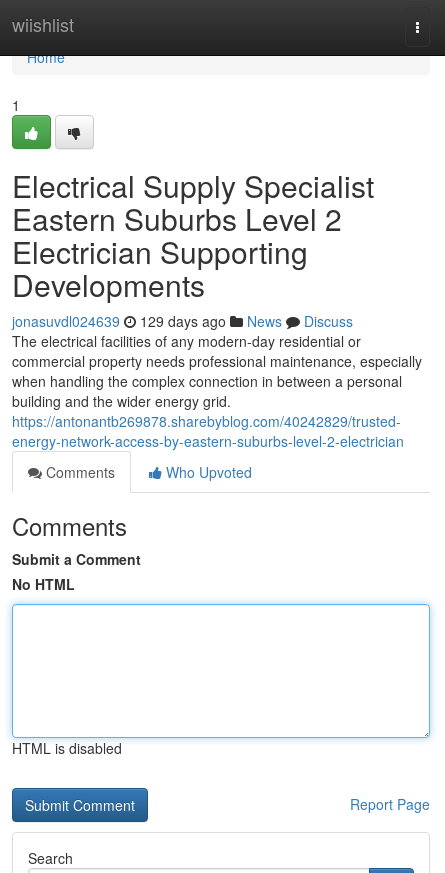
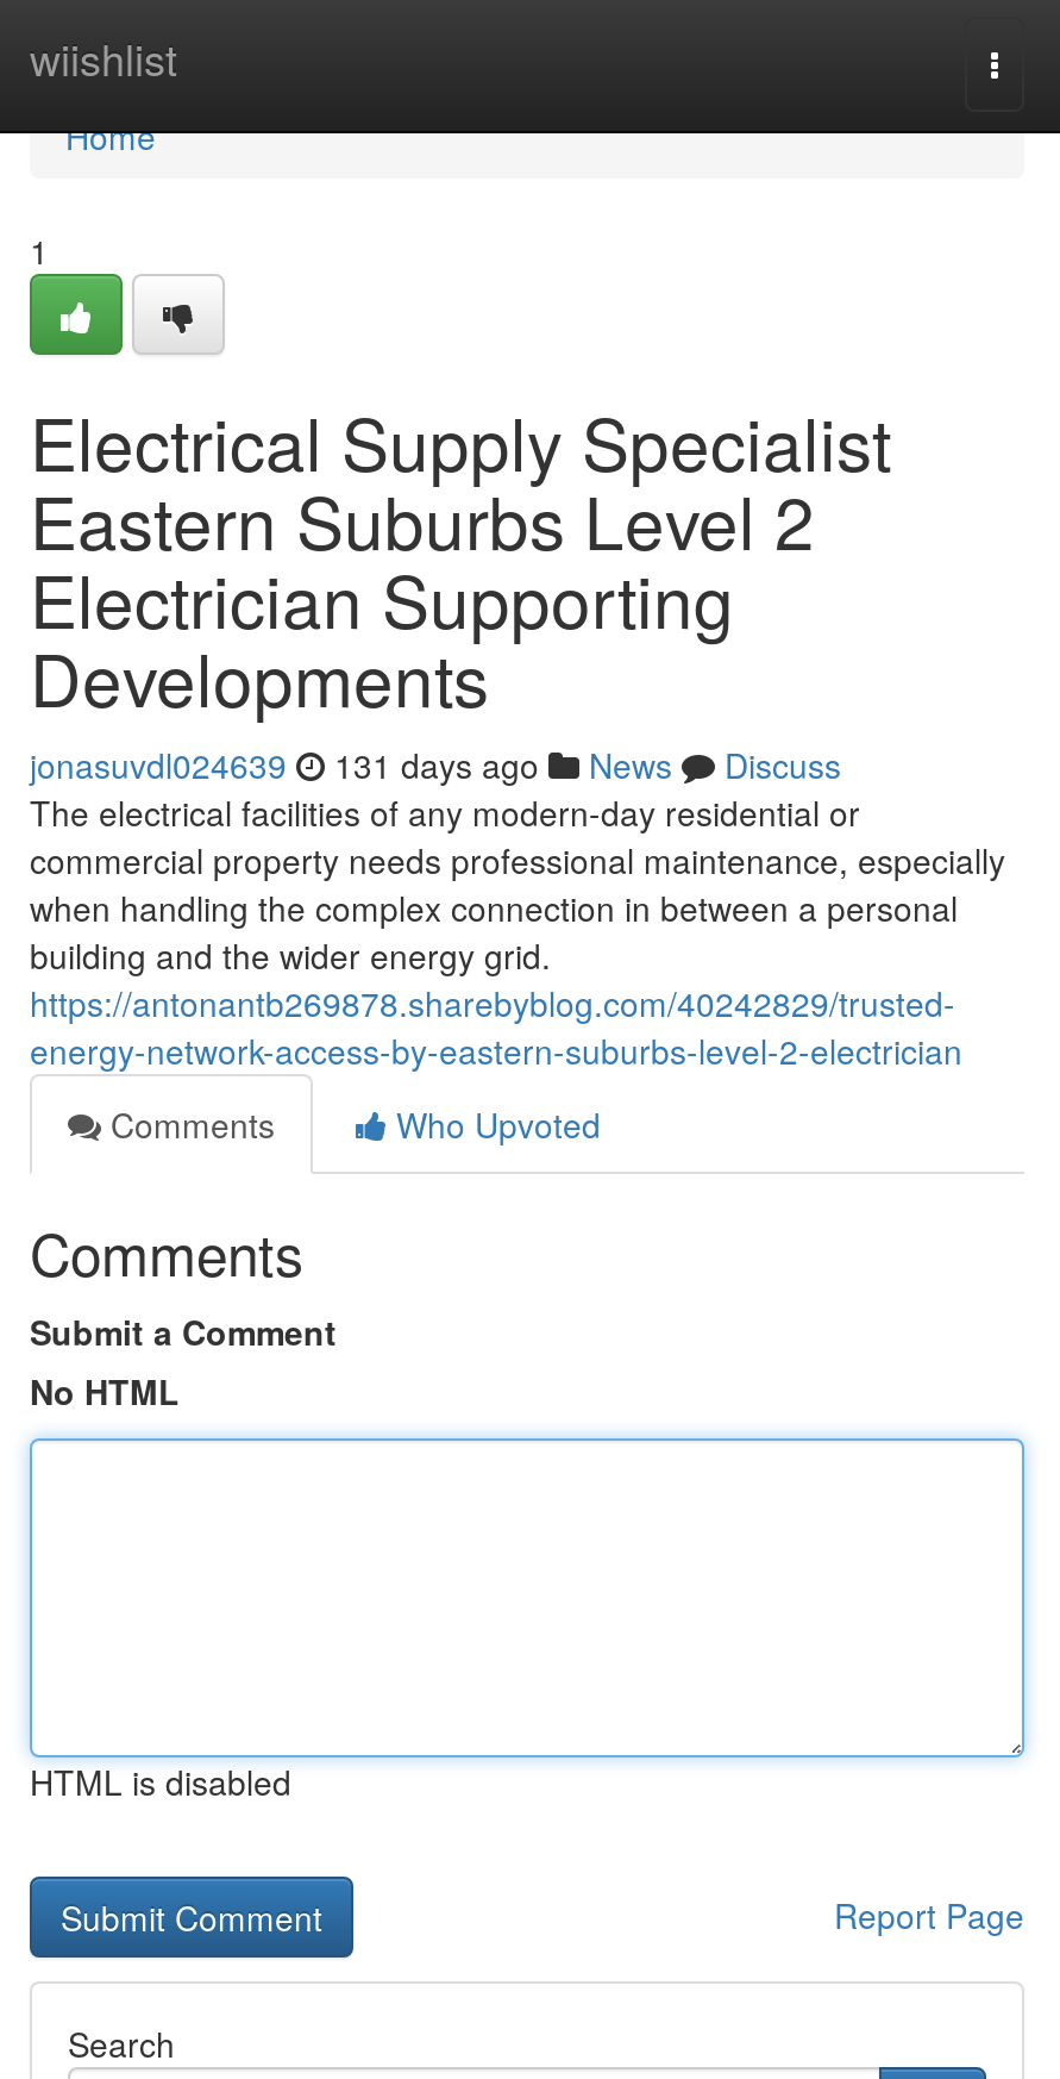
- jonasuvdl024639 129 days ago News Discuss
+ jonasuvdl024639 131 days ago News Discuss
